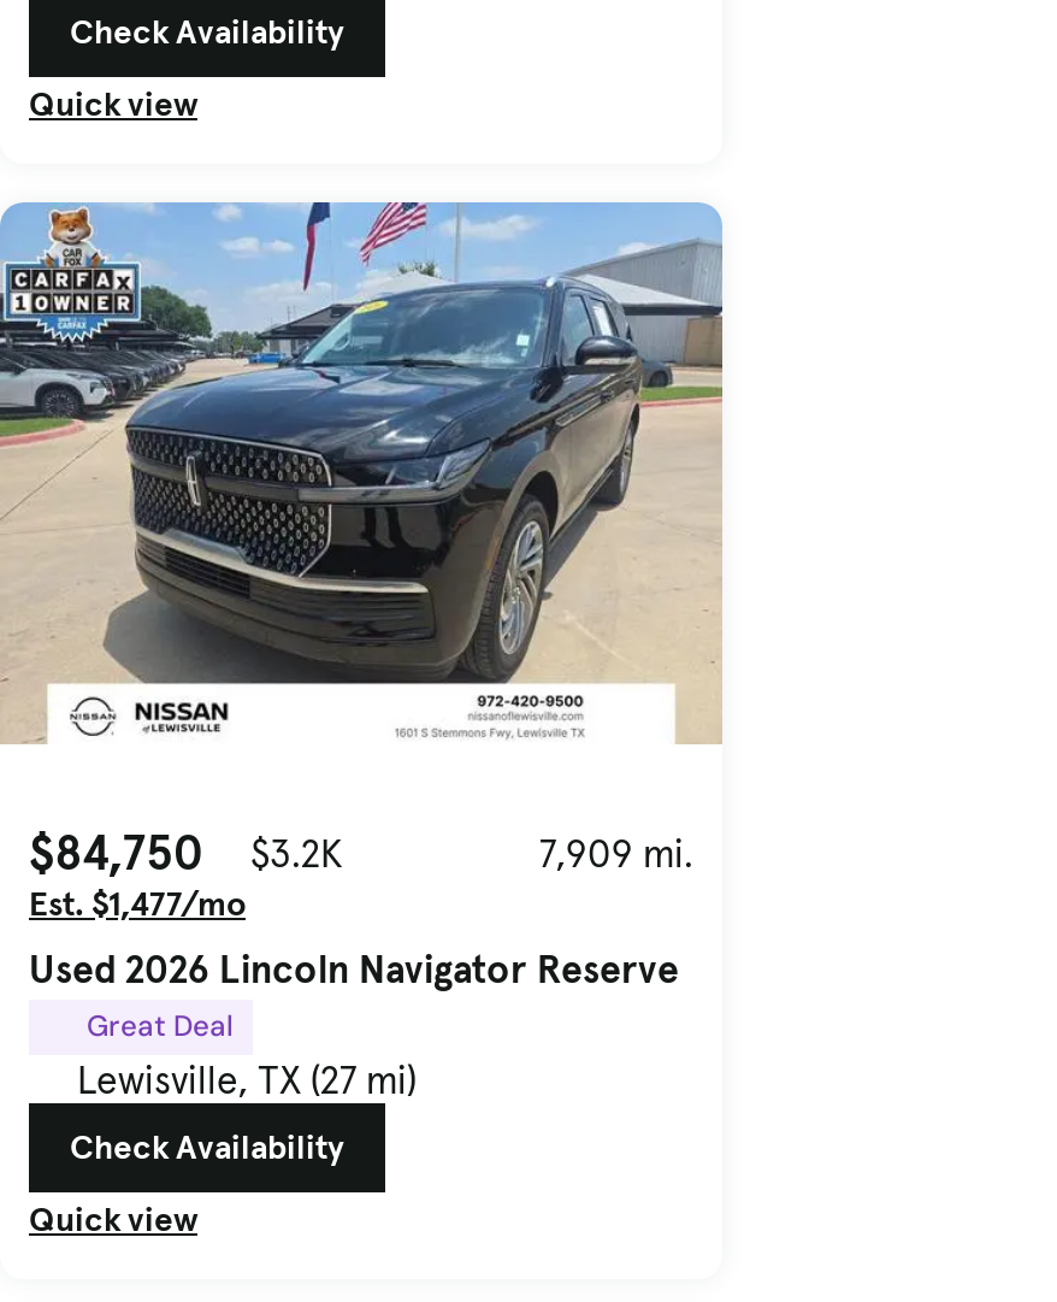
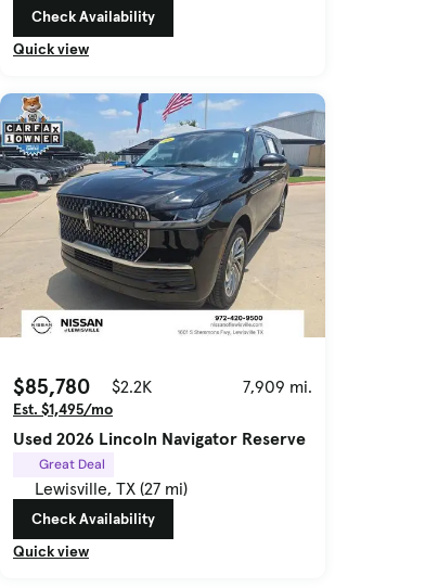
- $84,750
- $3.2K
+ $85,780
+ $2.2K

- Est. $1,477/mo
+ Est. $1,495/mo
